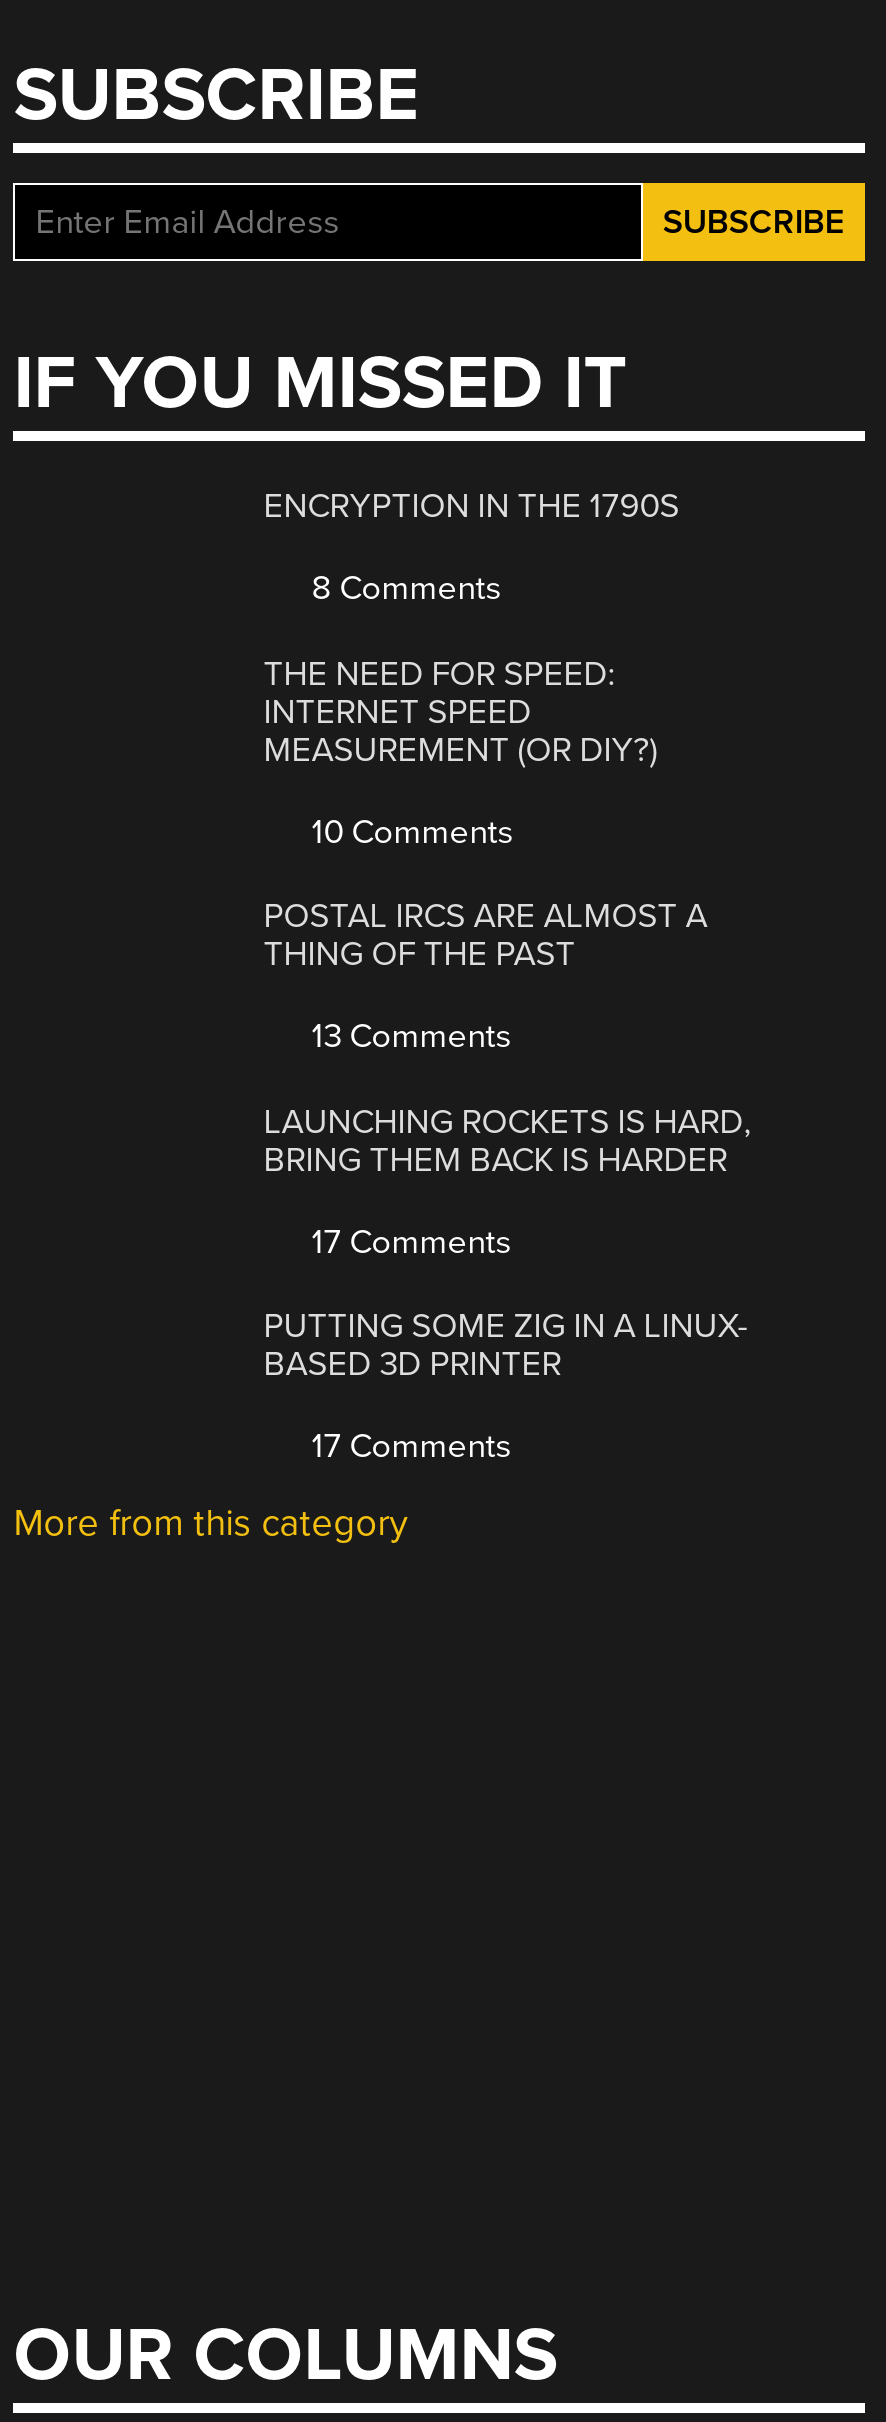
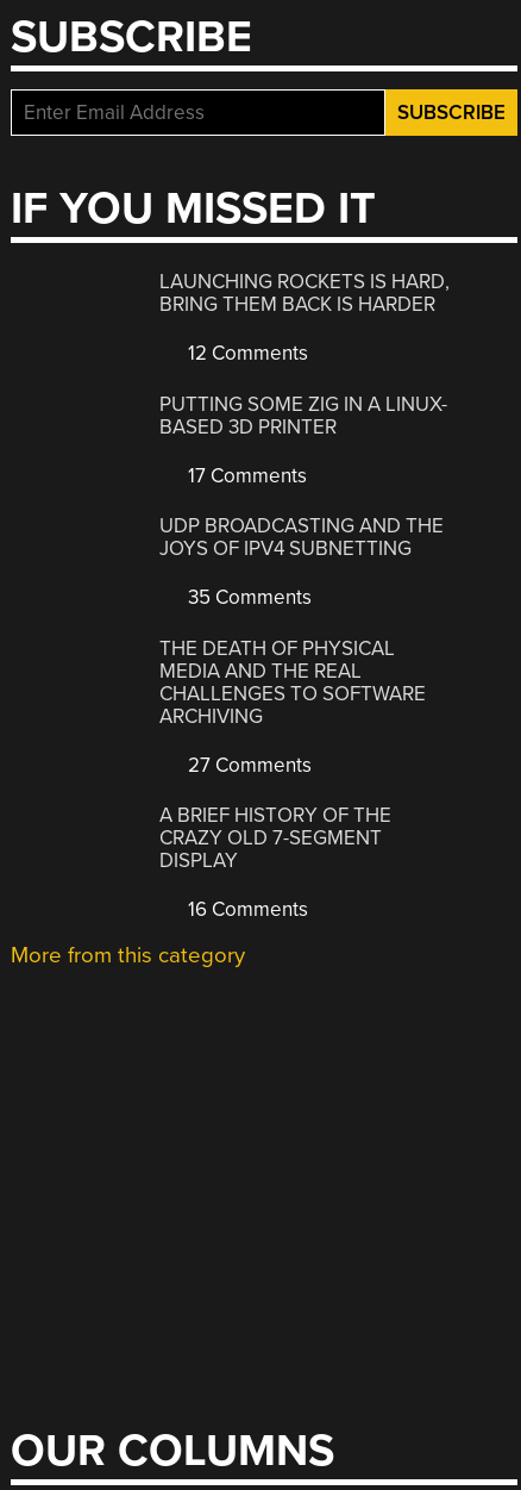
- ENCRYPTION IN THE 1790S
- 8 Comments
- THE NEED FOR SPEED:
- INTERNET SPEED
- MEASUREMENT (OR DIY?)
- 10 Comments
- POSTAL IRCS ARE ALMOST A
- THING OF THE PAST
- 13 Comments

moved up: LAUNCHING ROCKETS IS HARD, | BRING THEM BACK IS HARDER

- 17 Comments
+ 12 Comments

moved up: PUTTING SOME ZIG IN A LINUX- | BASED 3D PRINTER | 17 Comments

+ UDP BROADCASTING AND THE
+ JOYS OF IPV4 SUBNETTING
+ 35 Comments
+ THE DEATH OF PHYSICAL
+ MEDIA AND THE REAL
+ CHALLENGES TO SOFTWARE
+ ARCHIVING
+ 27 Comments
+ A BRIEF HISTORY OF THE
+ CRAZY OLD 7-SEGMENT
+ DISPLAY
+ 16 Comments
